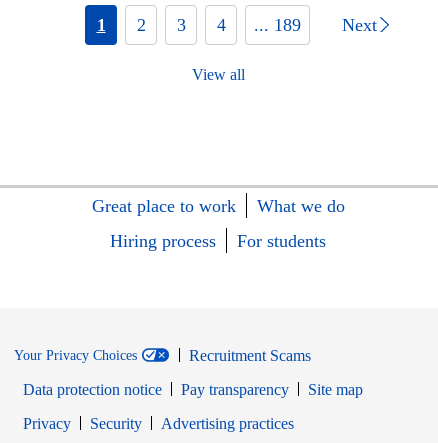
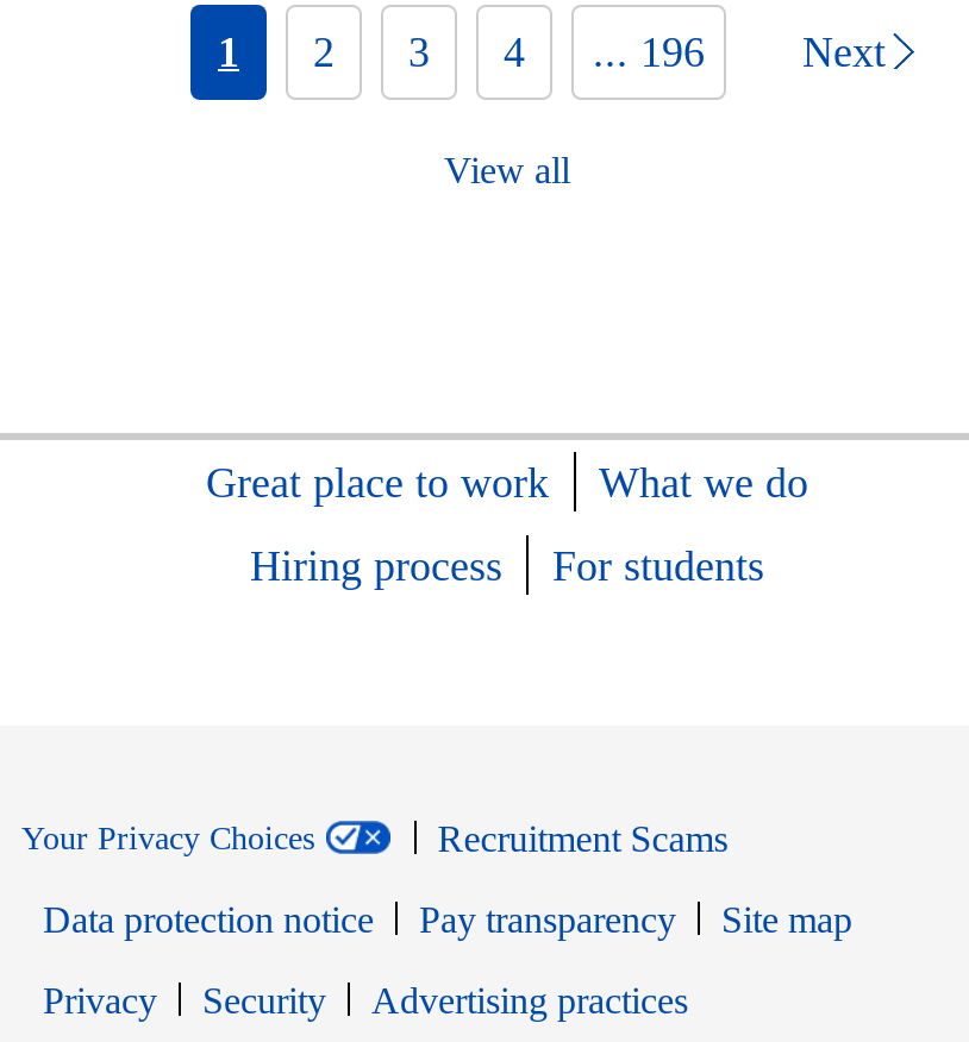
- 1 2 3 4 ... 189
+ 1 2 3 4 ... 196
